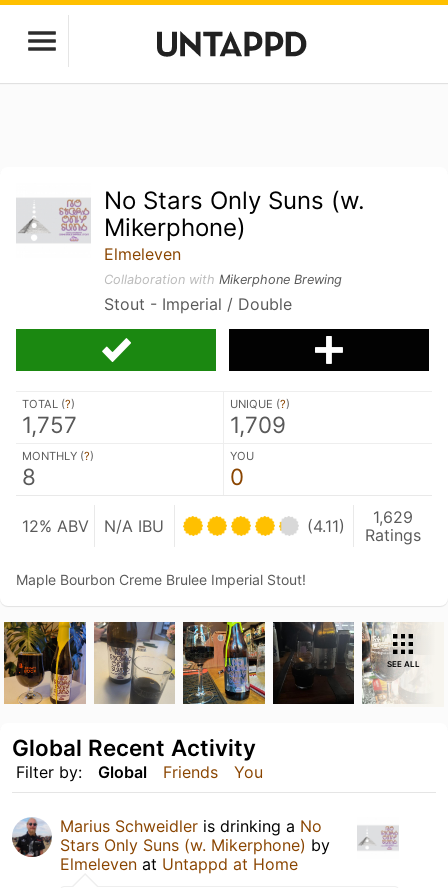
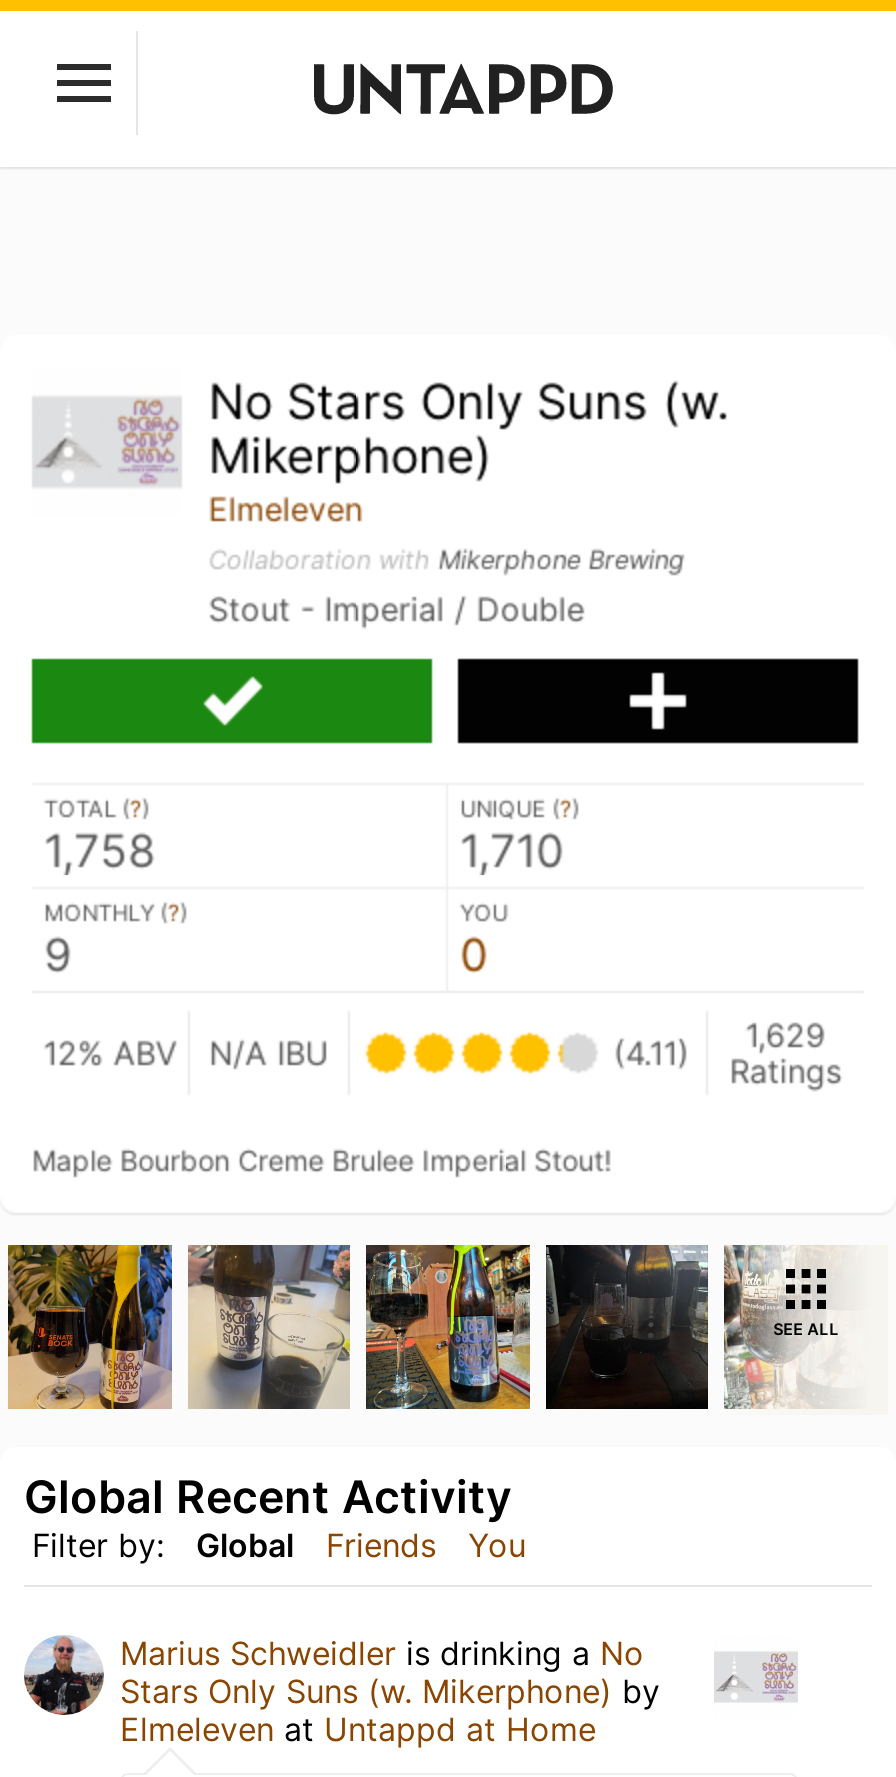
- 1,757
+ 1,758

- 1,709
+ 1,710

- 8
+ 9
